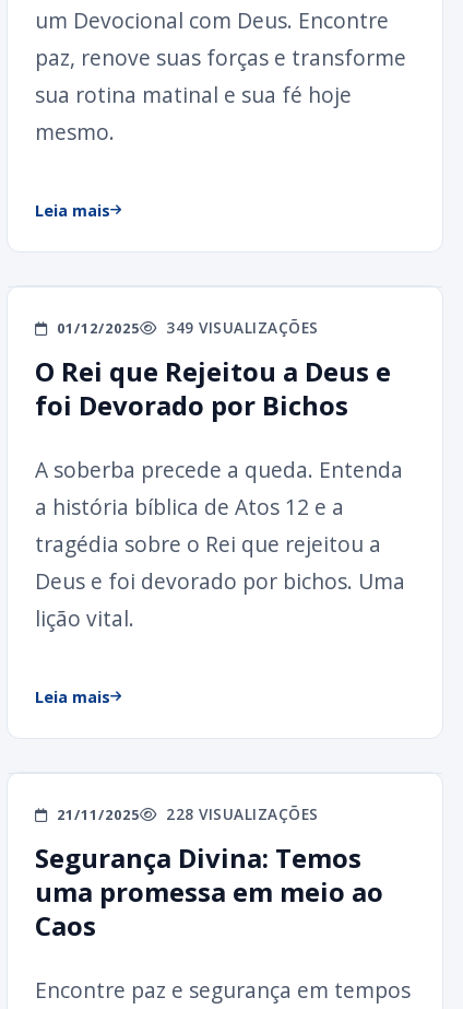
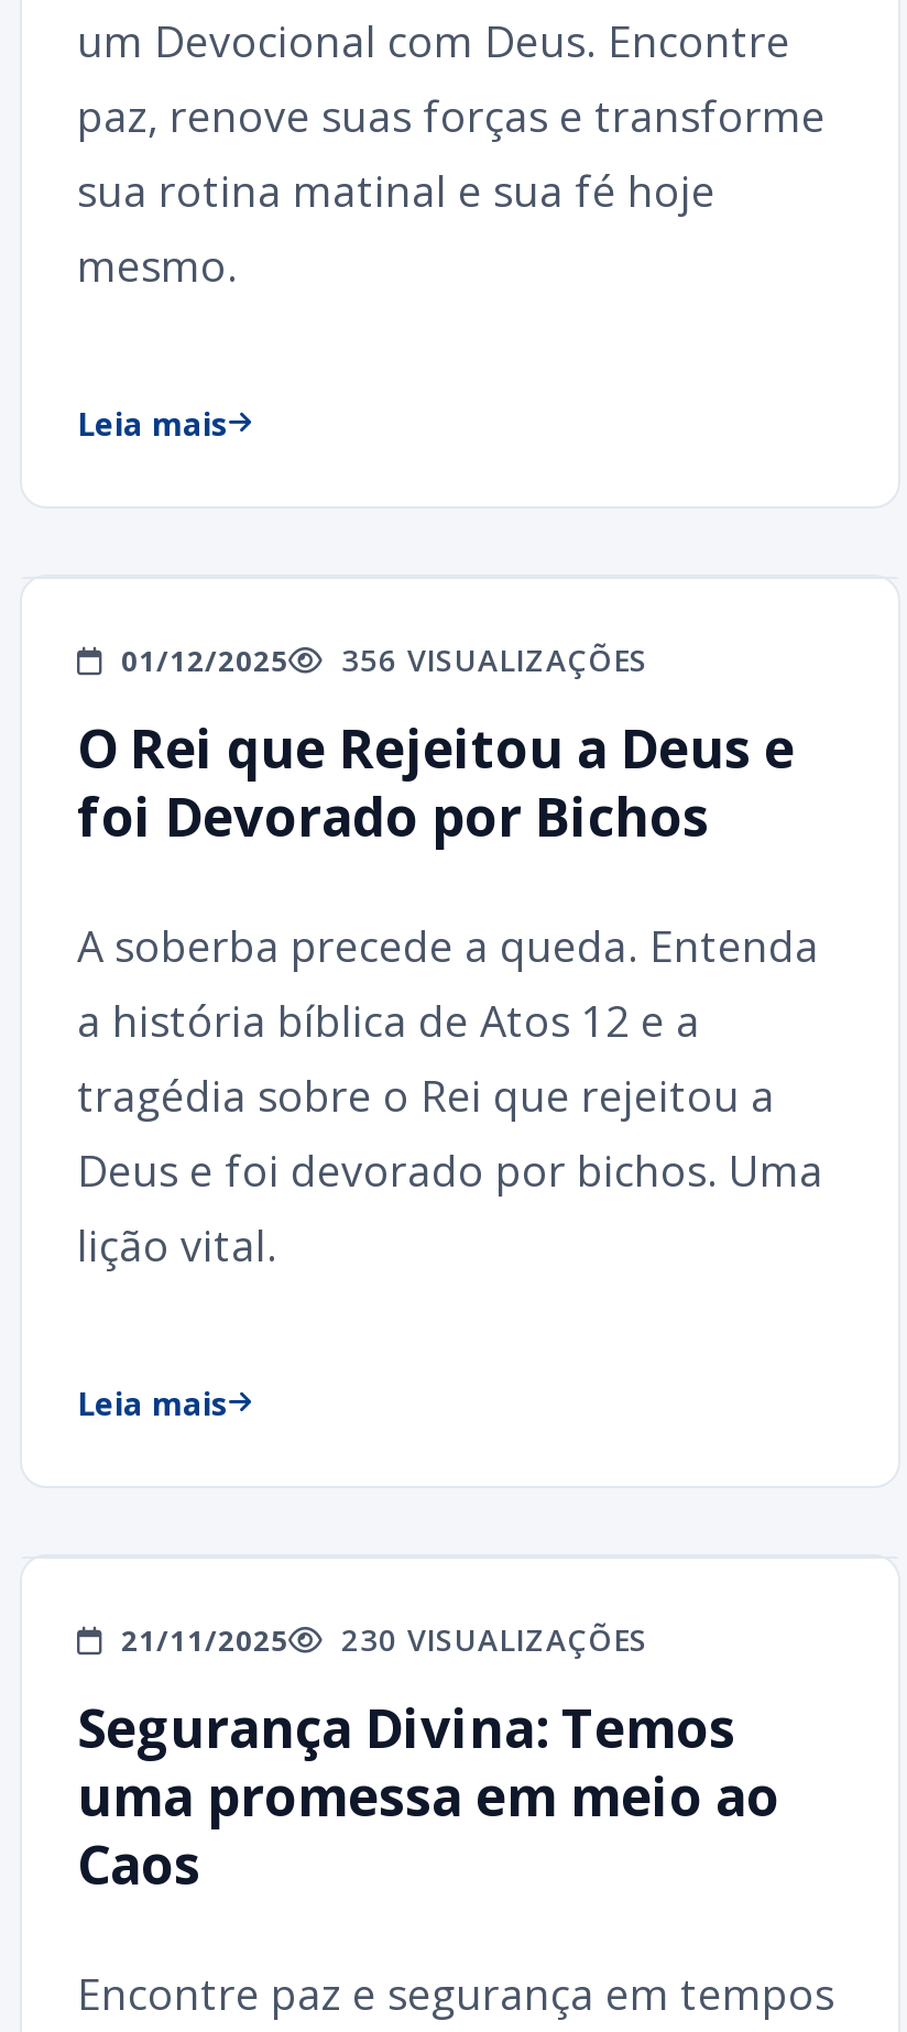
- 349 VISUALIZAÇÕES
+ 356 VISUALIZAÇÕES

- 228 VISUALIZAÇÕES
+ 230 VISUALIZAÇÕES
